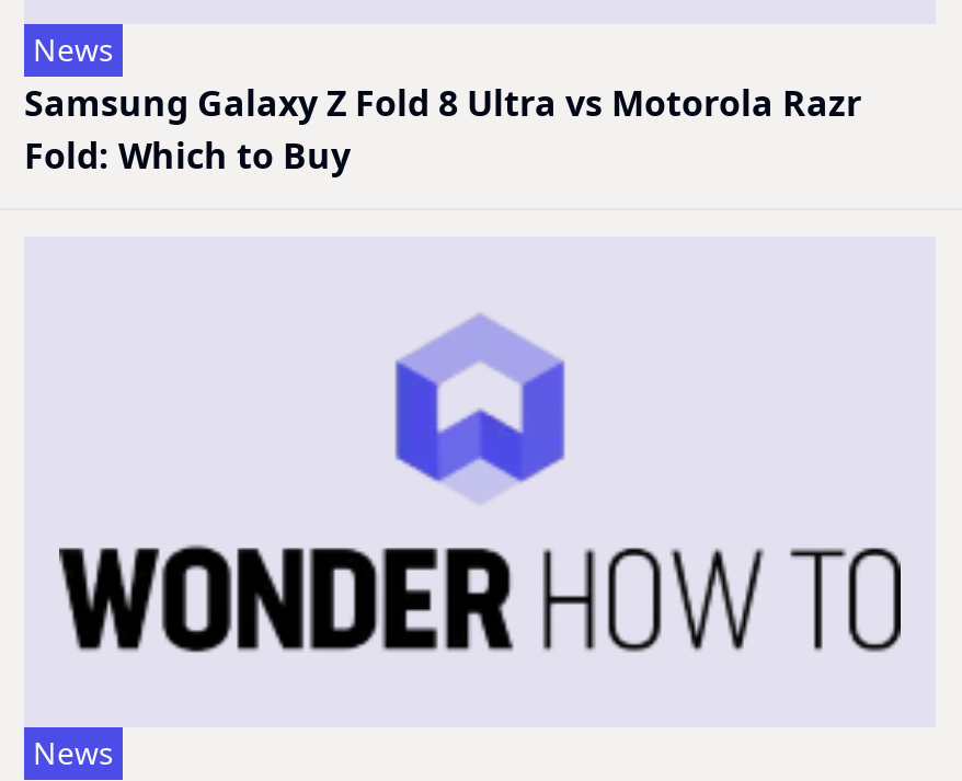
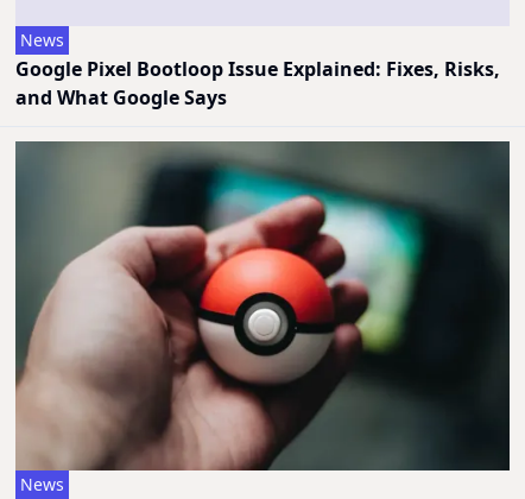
- Samsung Galaxy Z Fold 8 Ultra vs Motorola Razr
- Fold: Which to Buy
+ Google Pixel Bootloop Issue Explained: Fixes, Risks,
+ and What Google Says

- [image]
+ [image]
